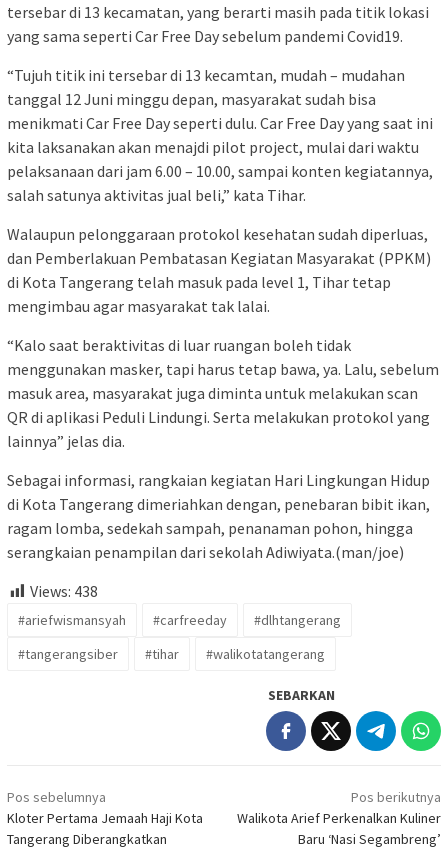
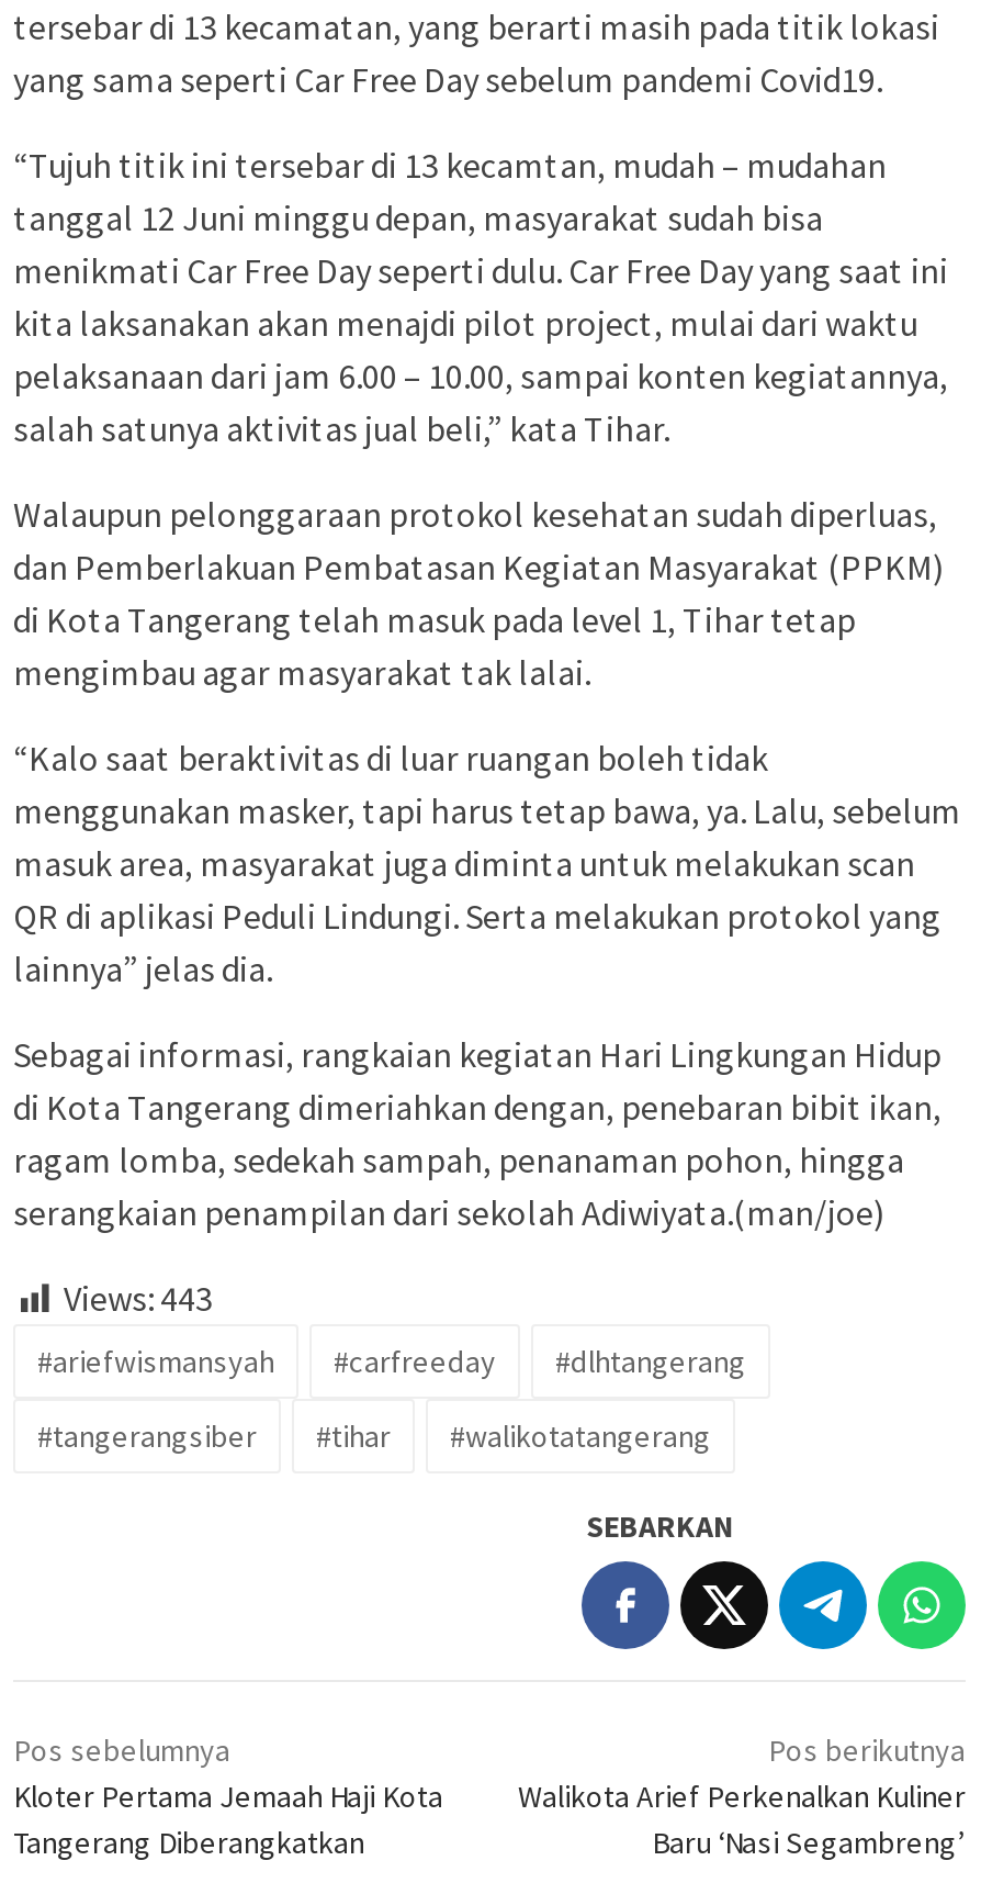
- Views: 438
+ Views: 443
